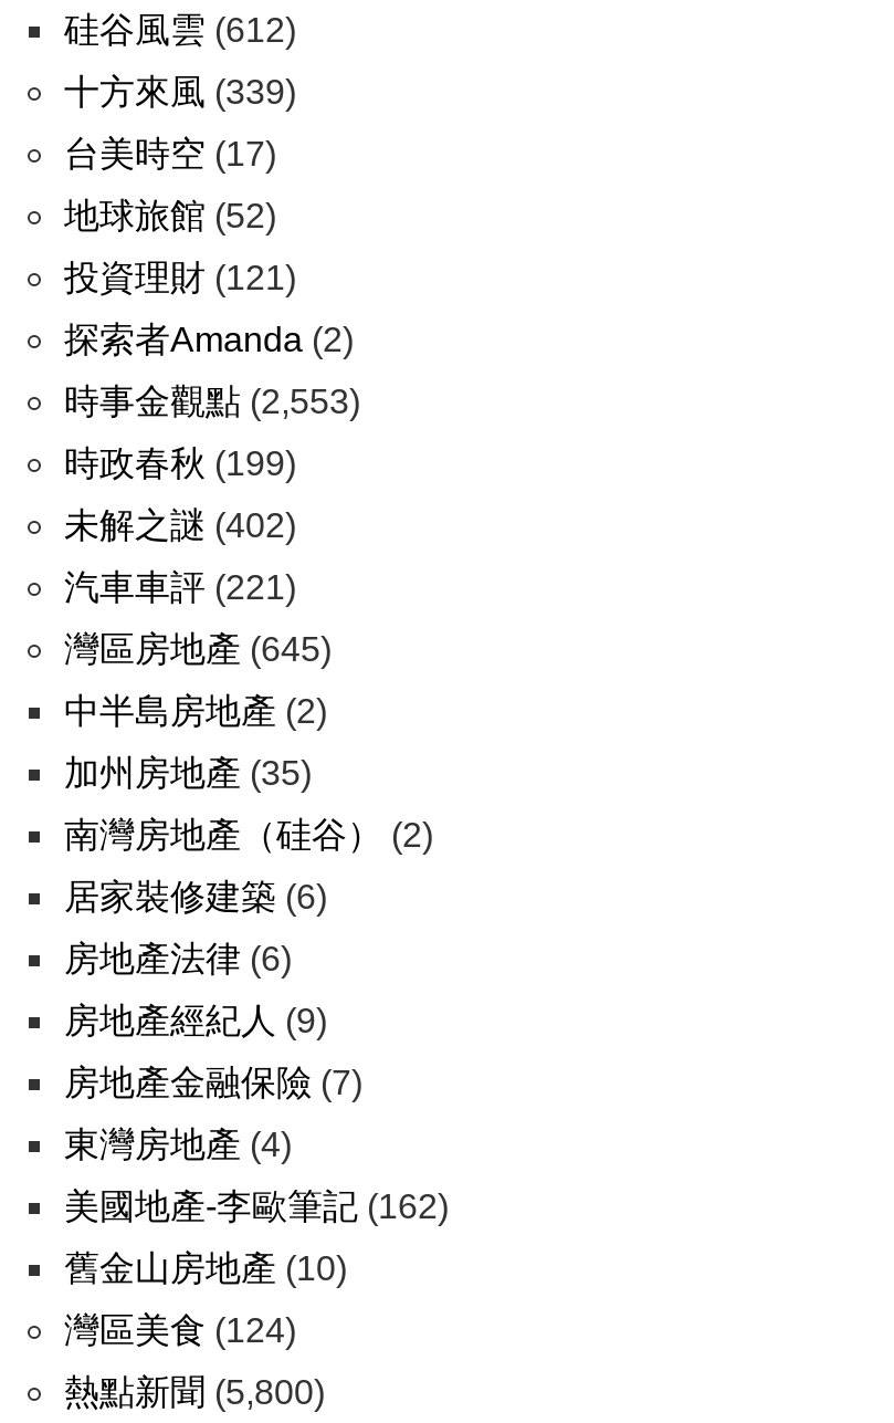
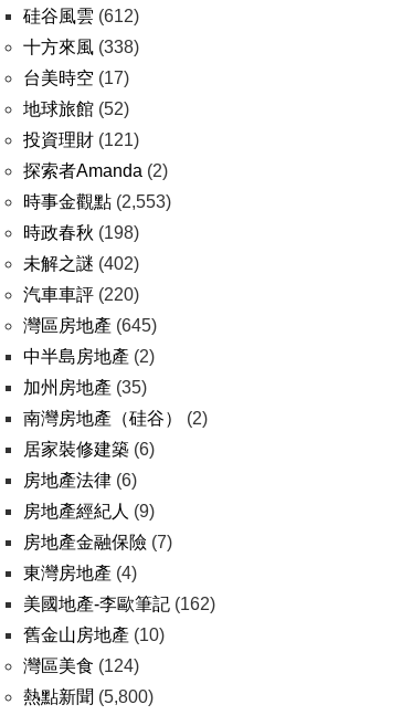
- 十方來風(339)
+ 十方來風(338)

- 時政春秋(199)
+ 時政春秋(198)

- 汽車車評(221)
+ 汽車車評(220)
